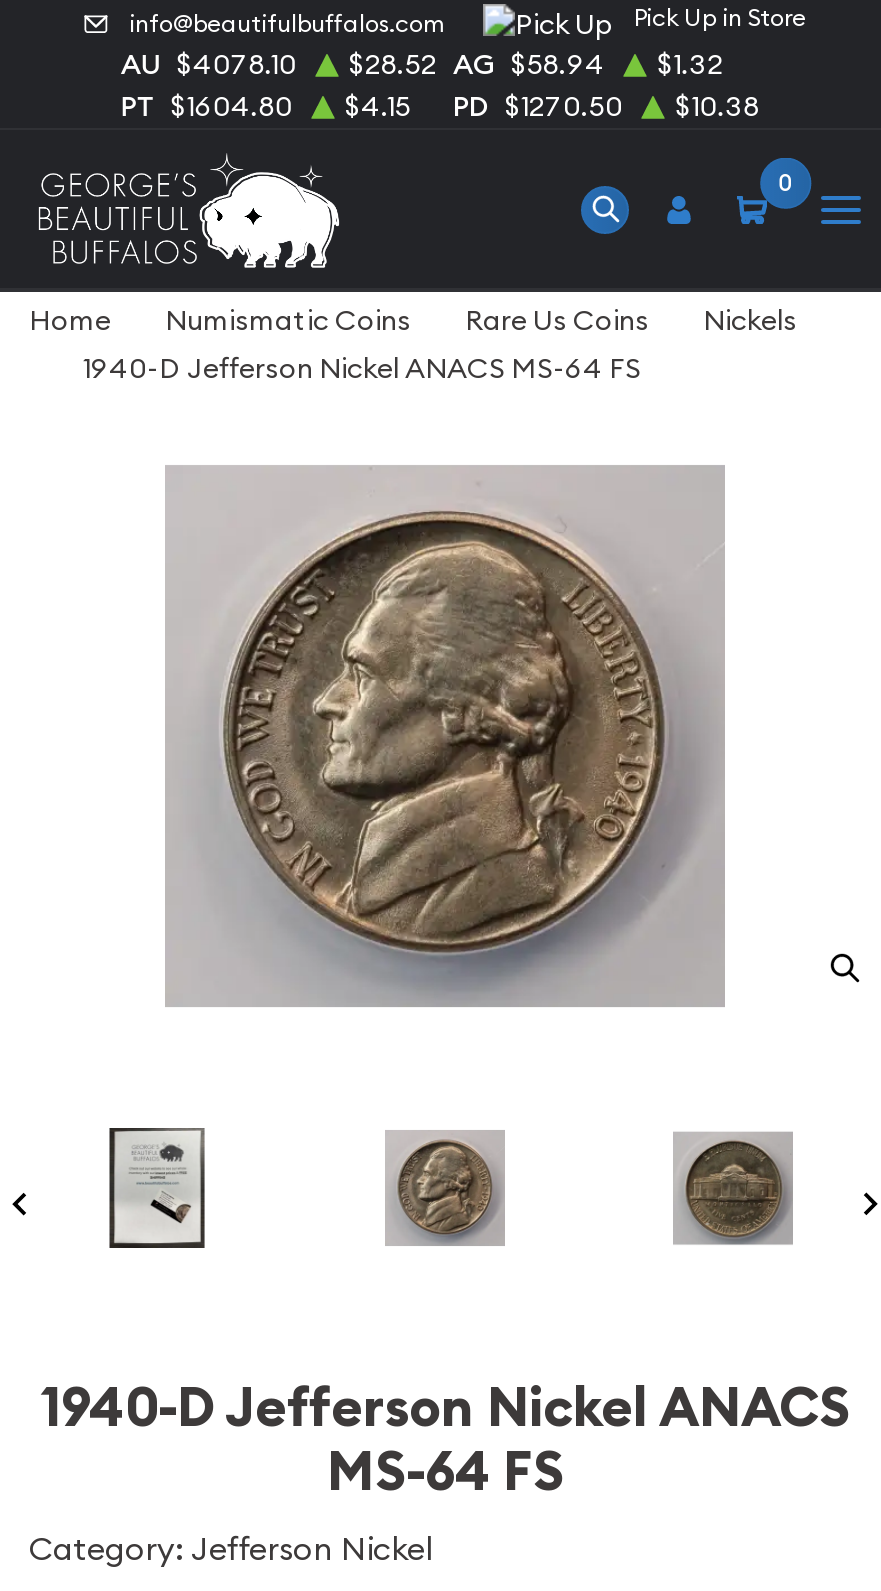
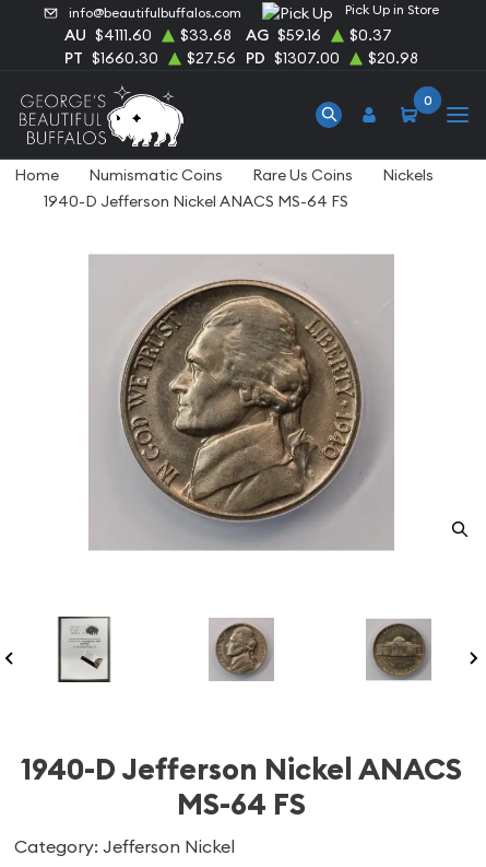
- AU $4078.10
- $28.52 AG $58.94
- $1.32
- PT $1604.80
- $4.15
- PD $1270.50
- $10.38
+ AU $4111.60
+ $33.68
+ AG $59.16
+ $0.37
+ PT $1660.30
+ $27.56 PD $1307.00
+ $20.98
